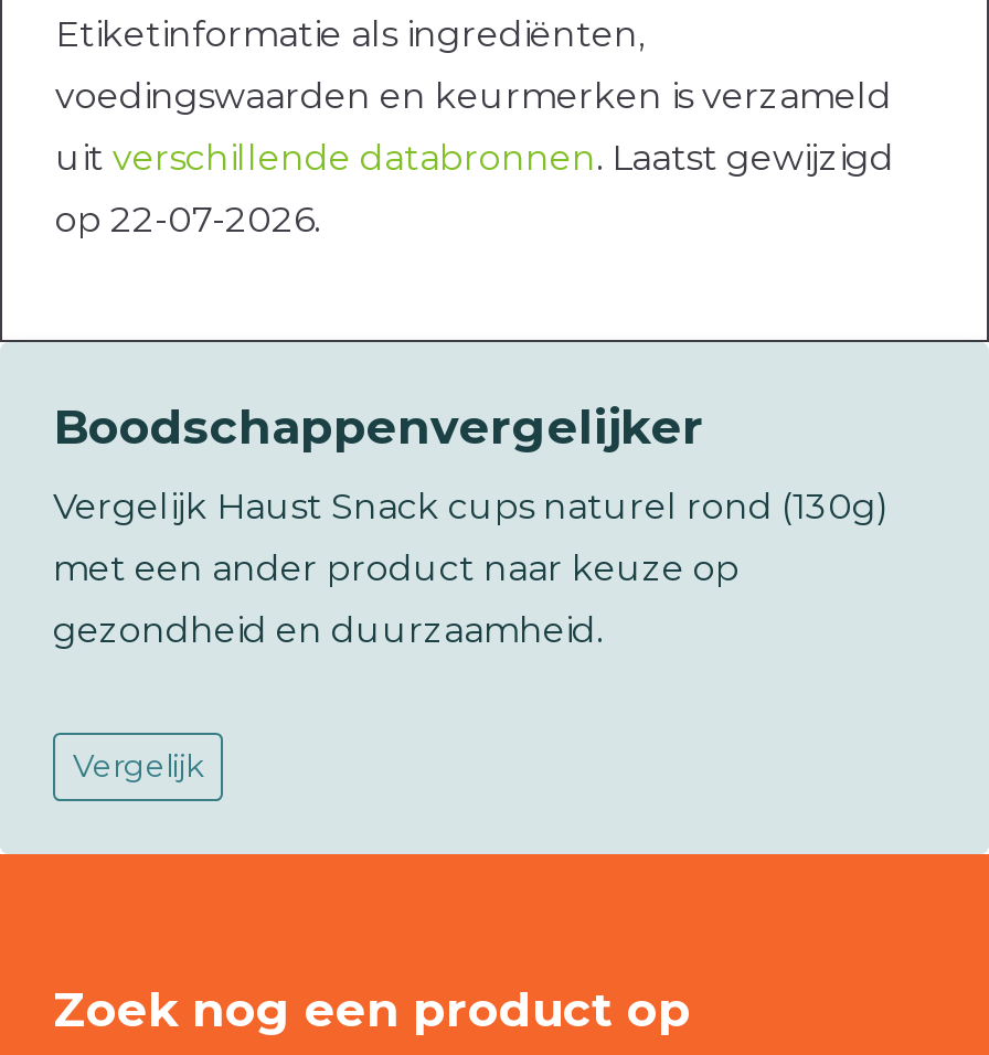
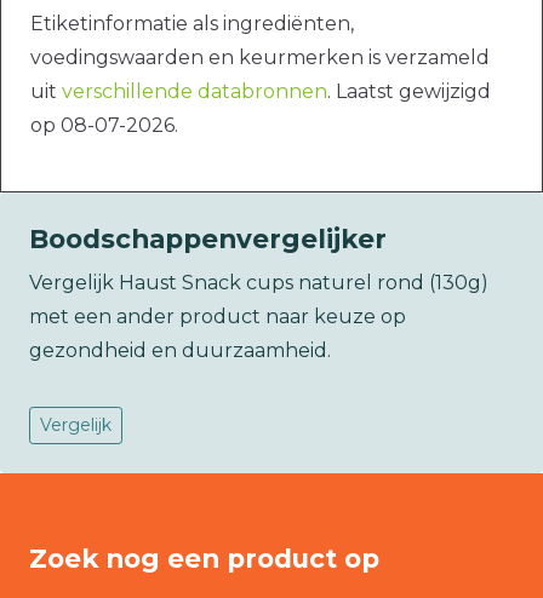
- op 22-07-2026.
+ op 08-07-2026.
